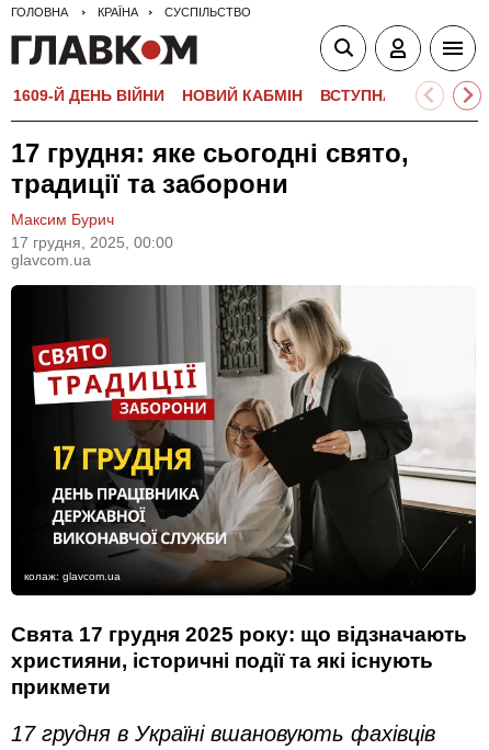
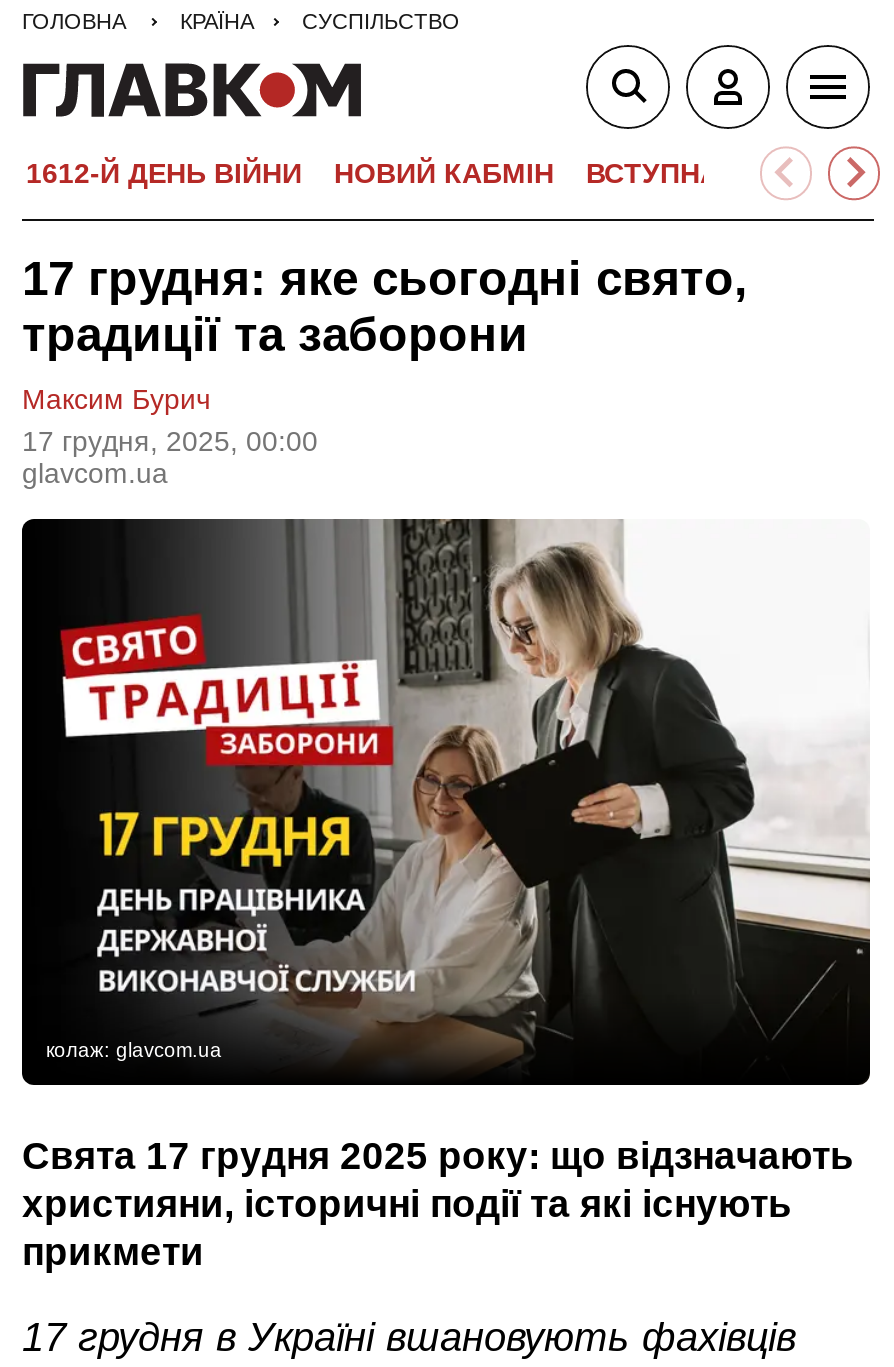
- 1609-Й ДЕНЬ ВІЙНИ
+ 1612-Й ДЕНЬ ВІЙНИ
